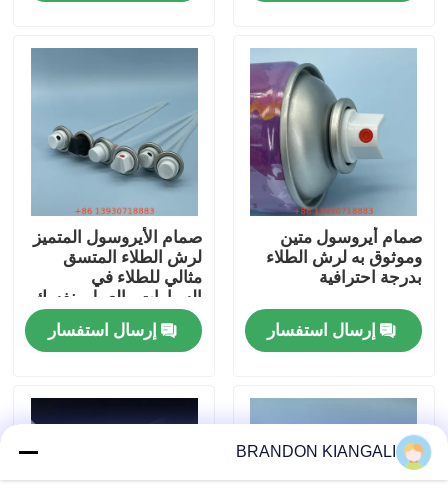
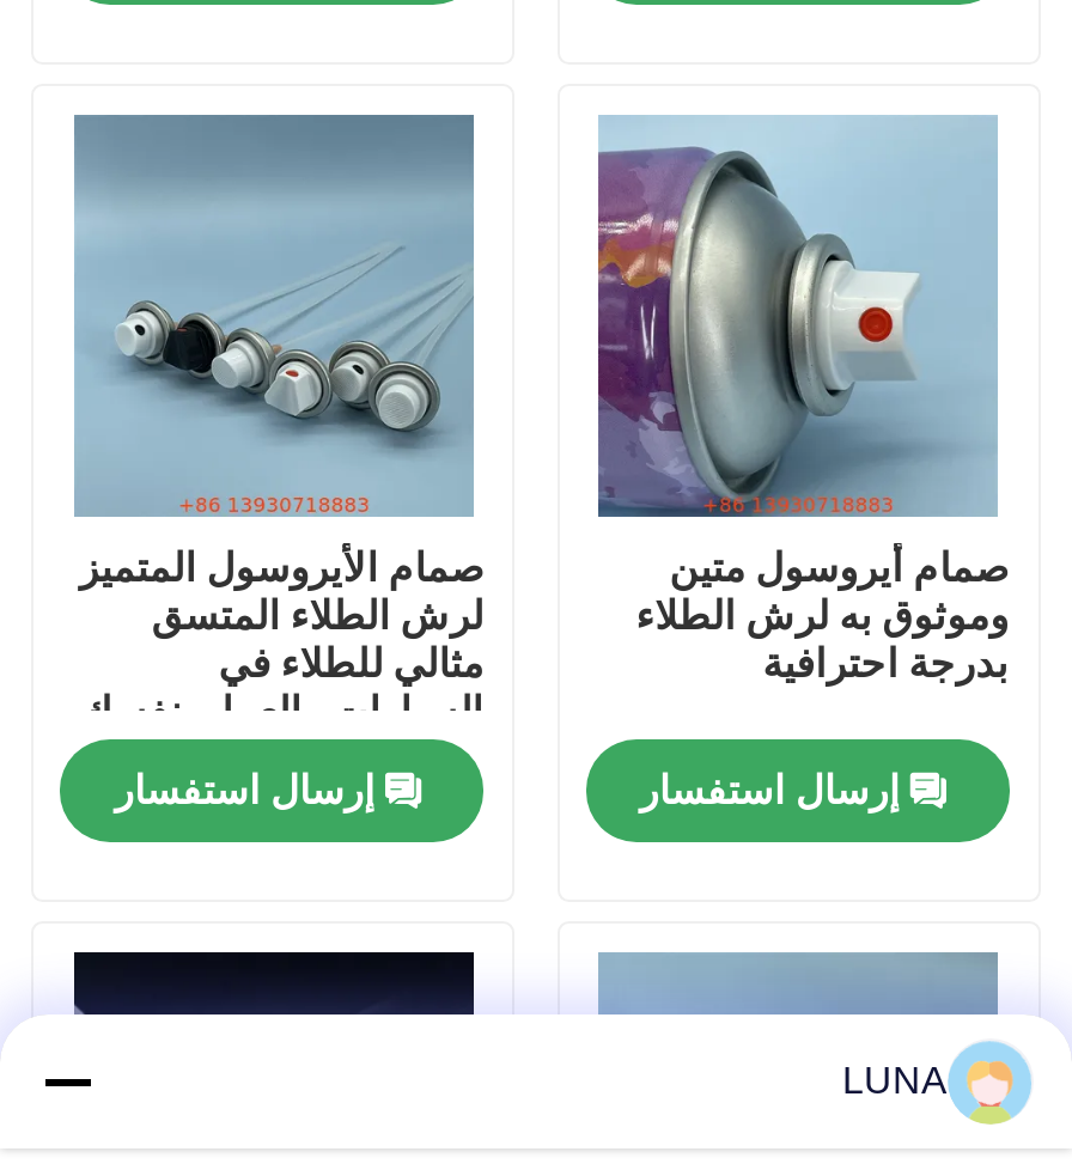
- BRANDON KIANGALI
+ LUNA
